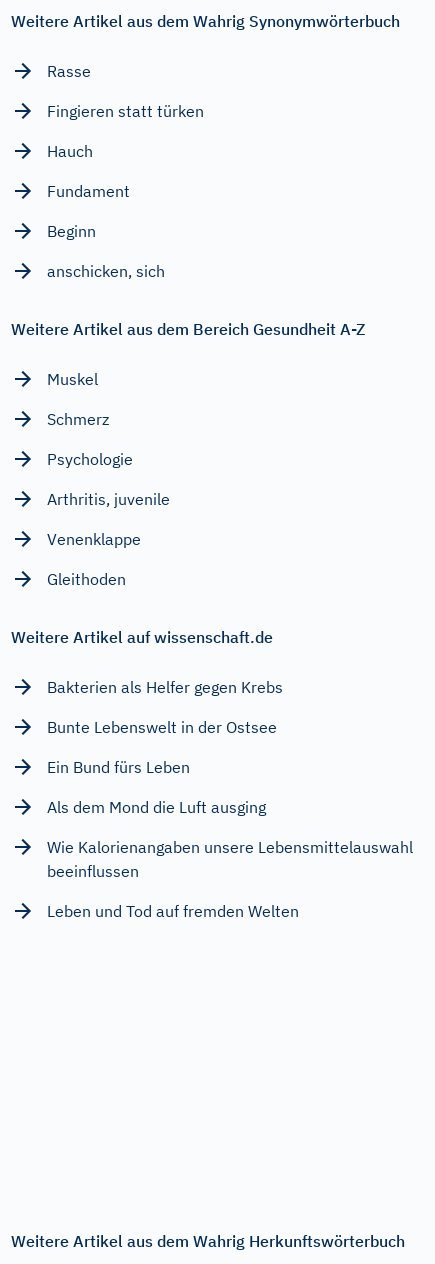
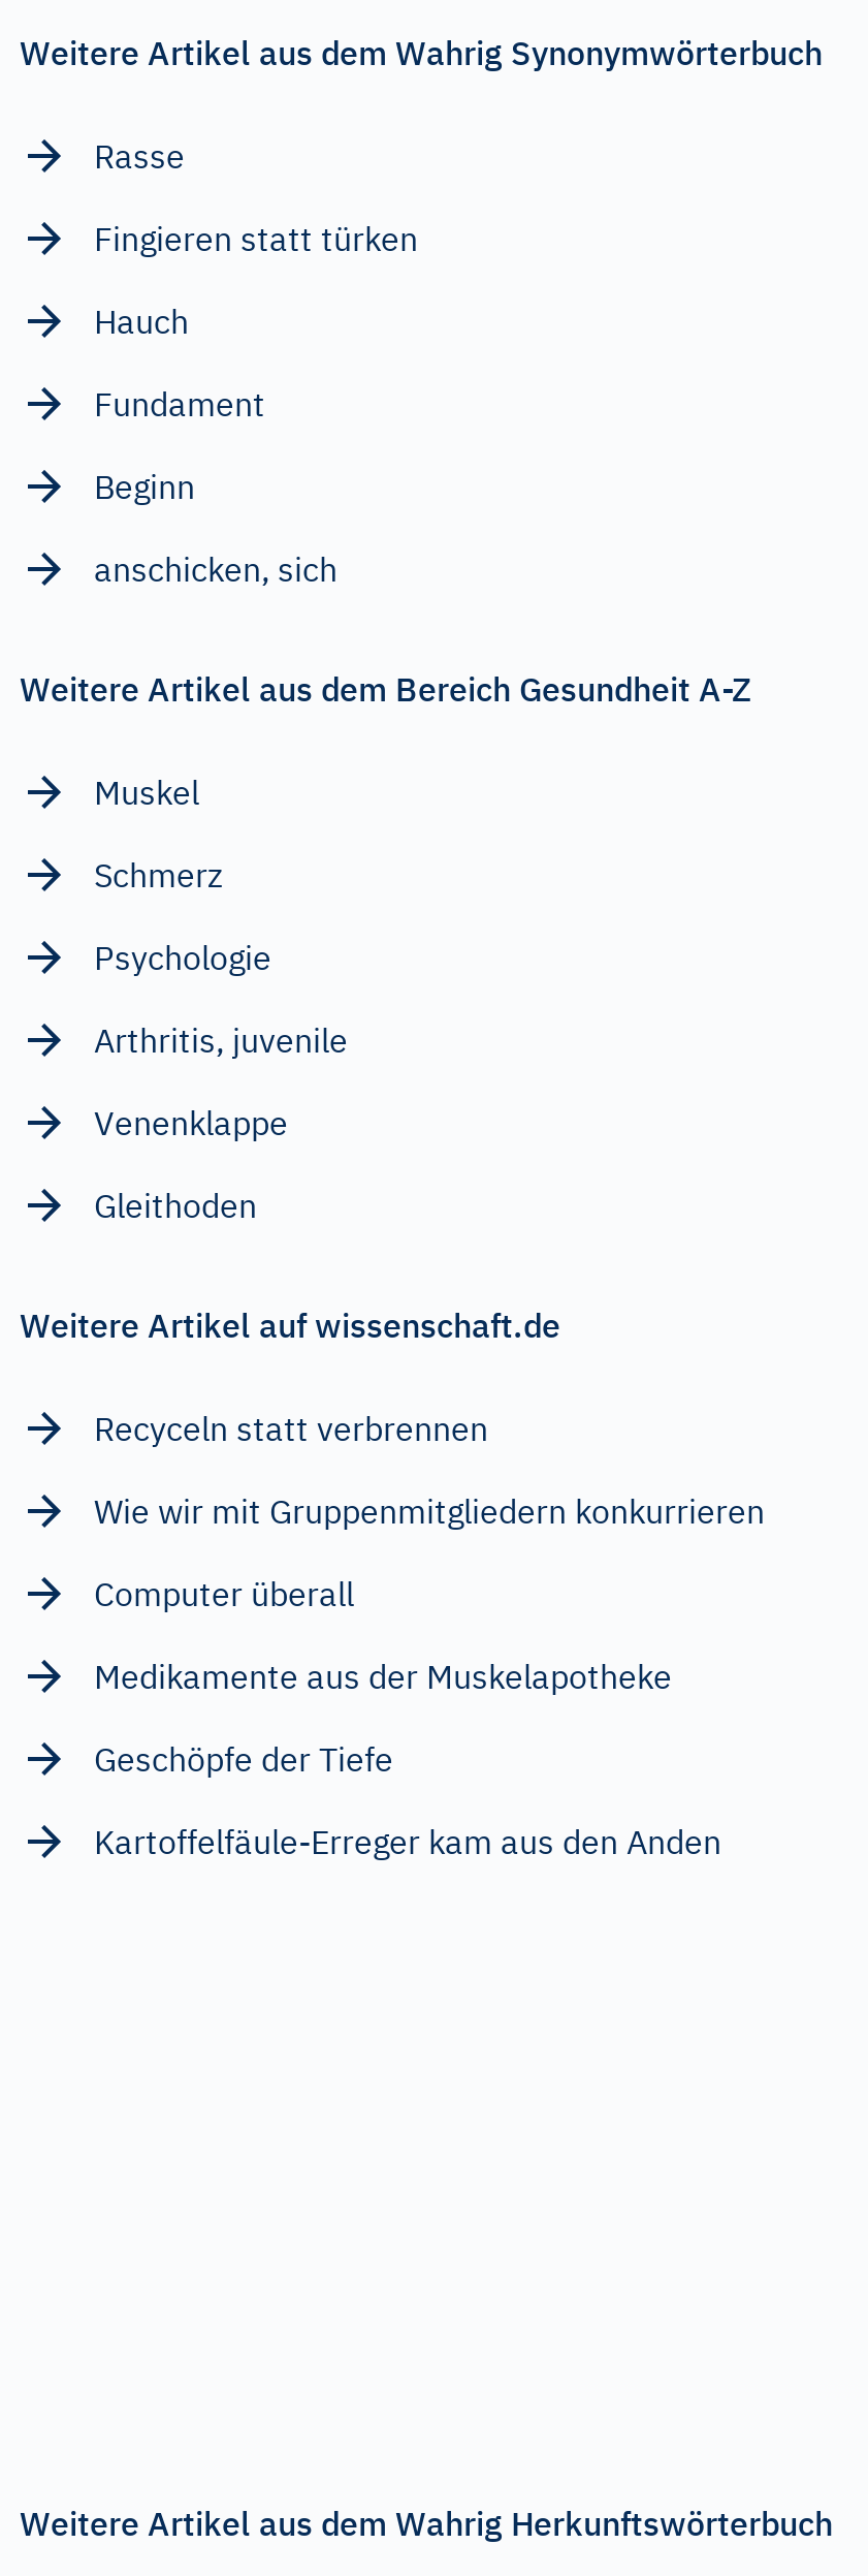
- Bakterien als Helfer gegen Krebs
+ Recyceln statt verbrennen

- Bunte Lebenswelt in der Ostsee
+ Wie wir mit Gruppenmitgliedern konkurrieren

- Ein Bund fürs Leben
+ Computer überall

- Als dem Mond die Luft ausging
+ Medikamente aus der Muskelapotheke

- Wie Kalorienangaben unsere Lebensmittelauswahl
- beeinflussen
+ Geschöpfe der Tiefe

- Leben und Tod auf fremden Welten
+ Kartoffelfäule-Erreger kam aus den Anden
